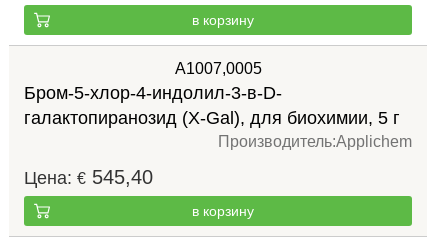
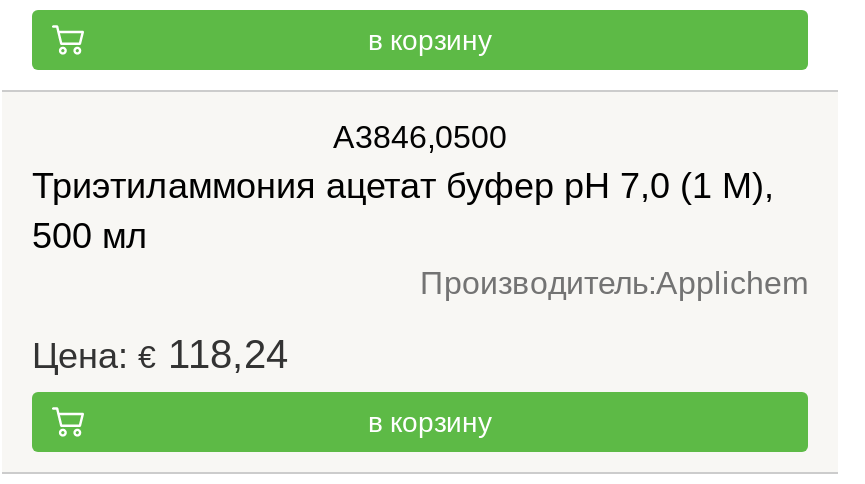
- A1007,0005
- Бром-5-хлор-4-индолил-3-в-D-
- галактопиранозид (X-Gal), для биохимии, 5 г
+ A3846,0500
+ Триэтиламмония ацетат буфер pH 7,0 (1 M),
+ 500 мл

- Цена: €545,40
+ Цена: €118,24
